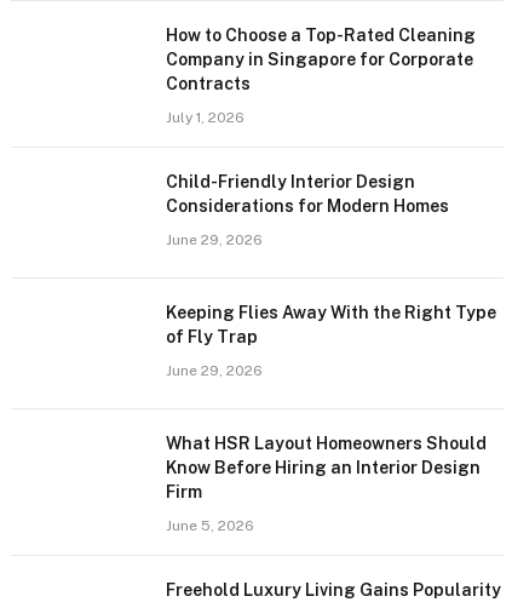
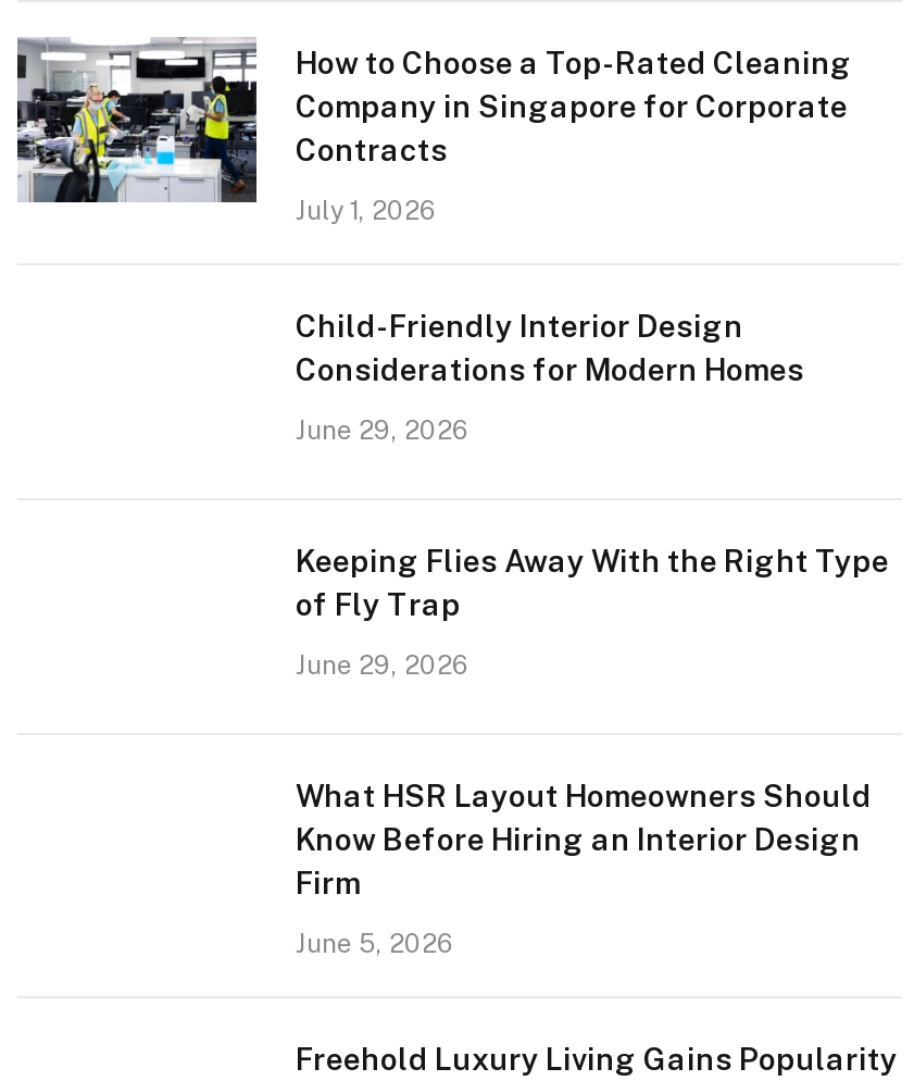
+ [image]
